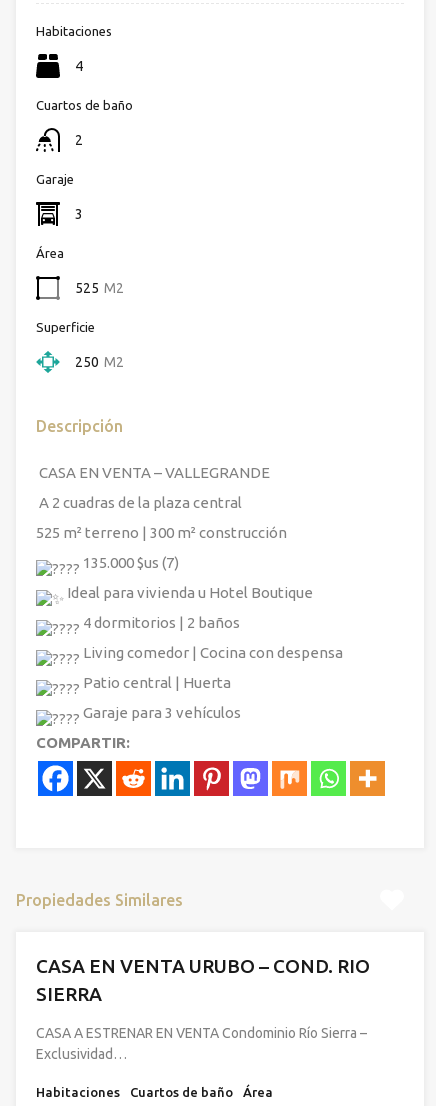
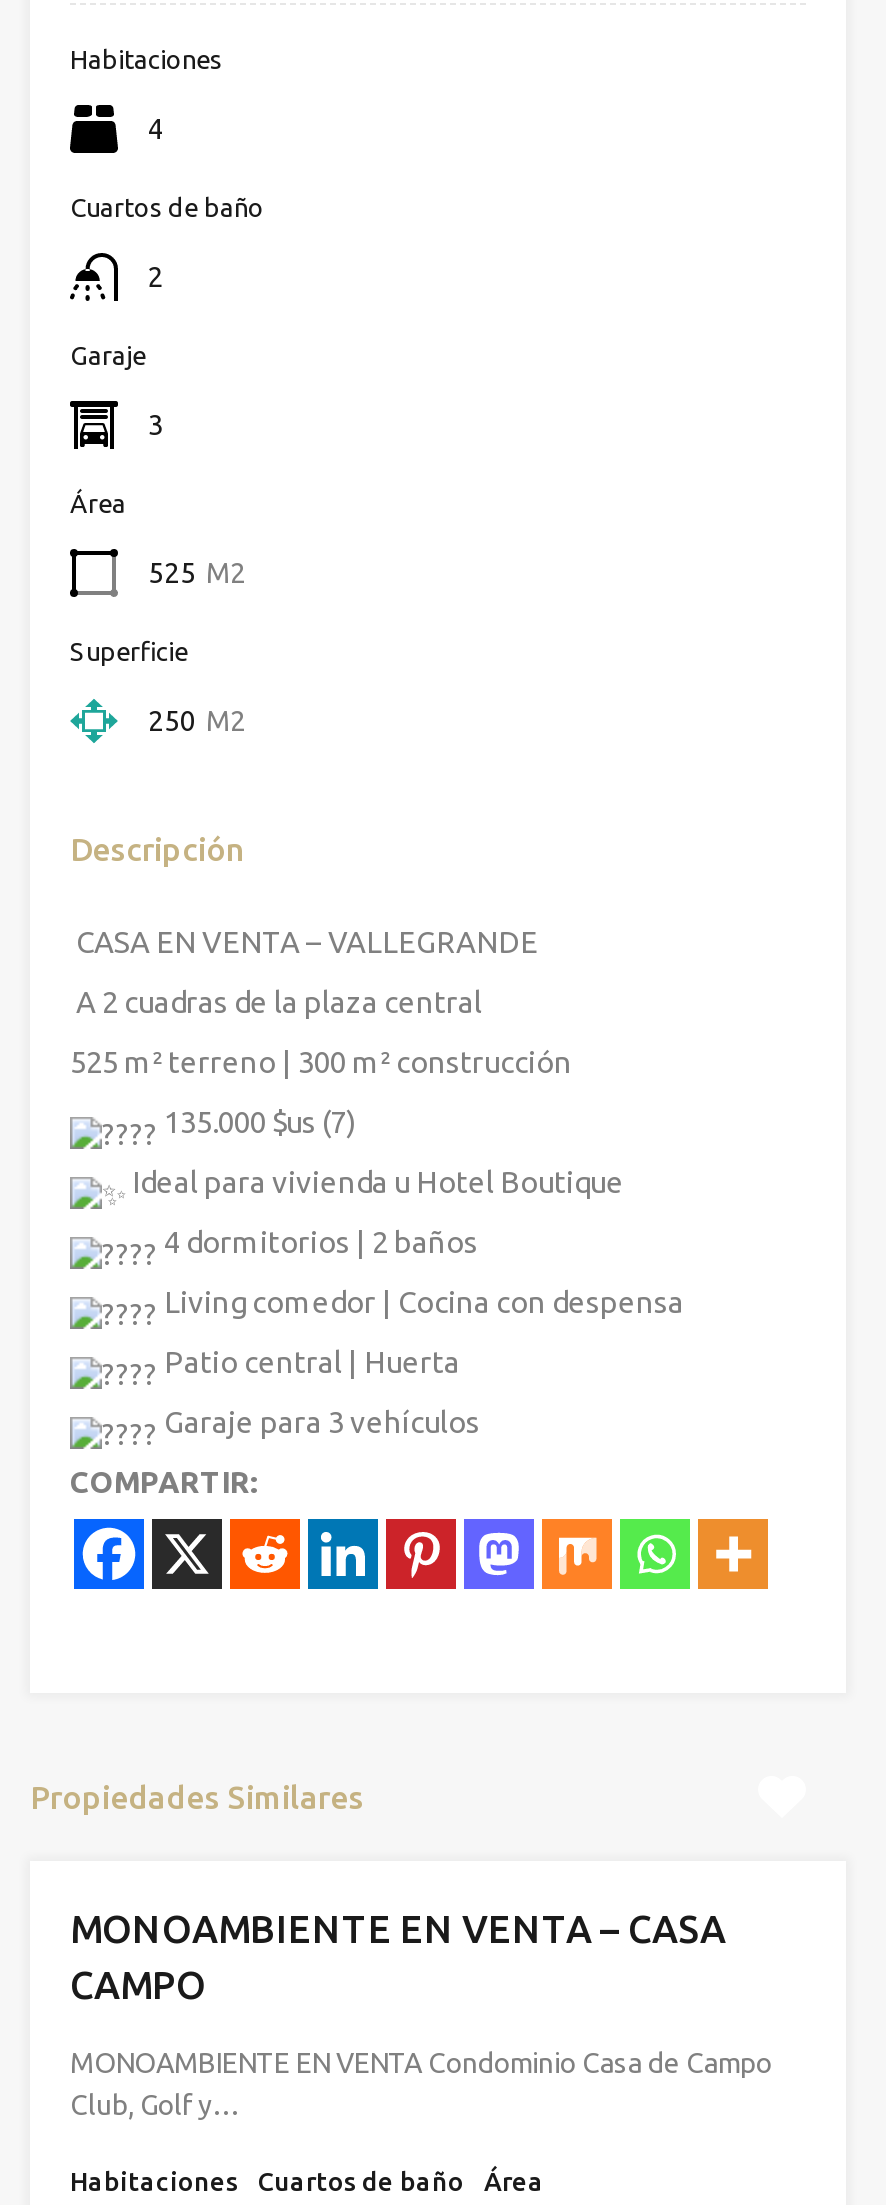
- CASA EN VENTA URUBO – COND. RIO
- SIERRA
+ MONOAMBIENTE EN VENTA – CASA
+ CAMPO

- CASA A ESTRENAR EN VENTA Condominio Río Sierra –
- Exclusividad…
+ MONOAMBIENTE EN VENTA Condominio Casa de Campo
+ Club, Golf y…
